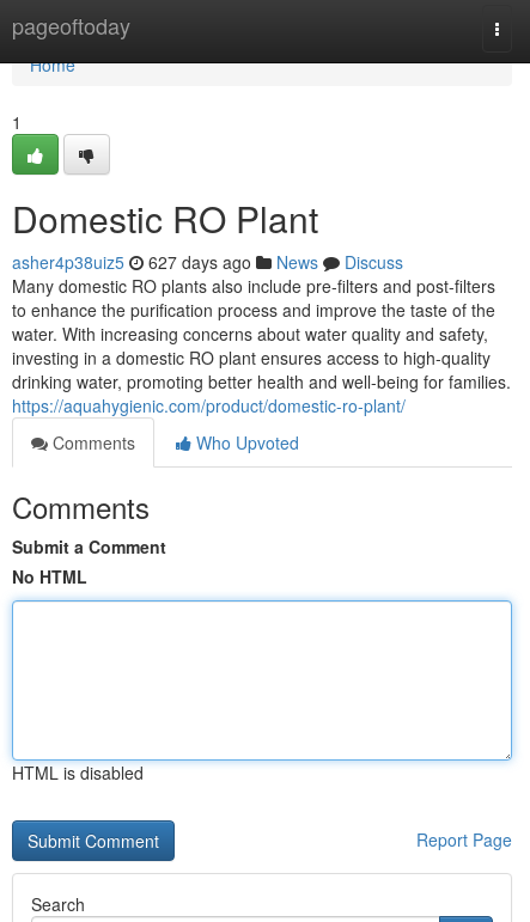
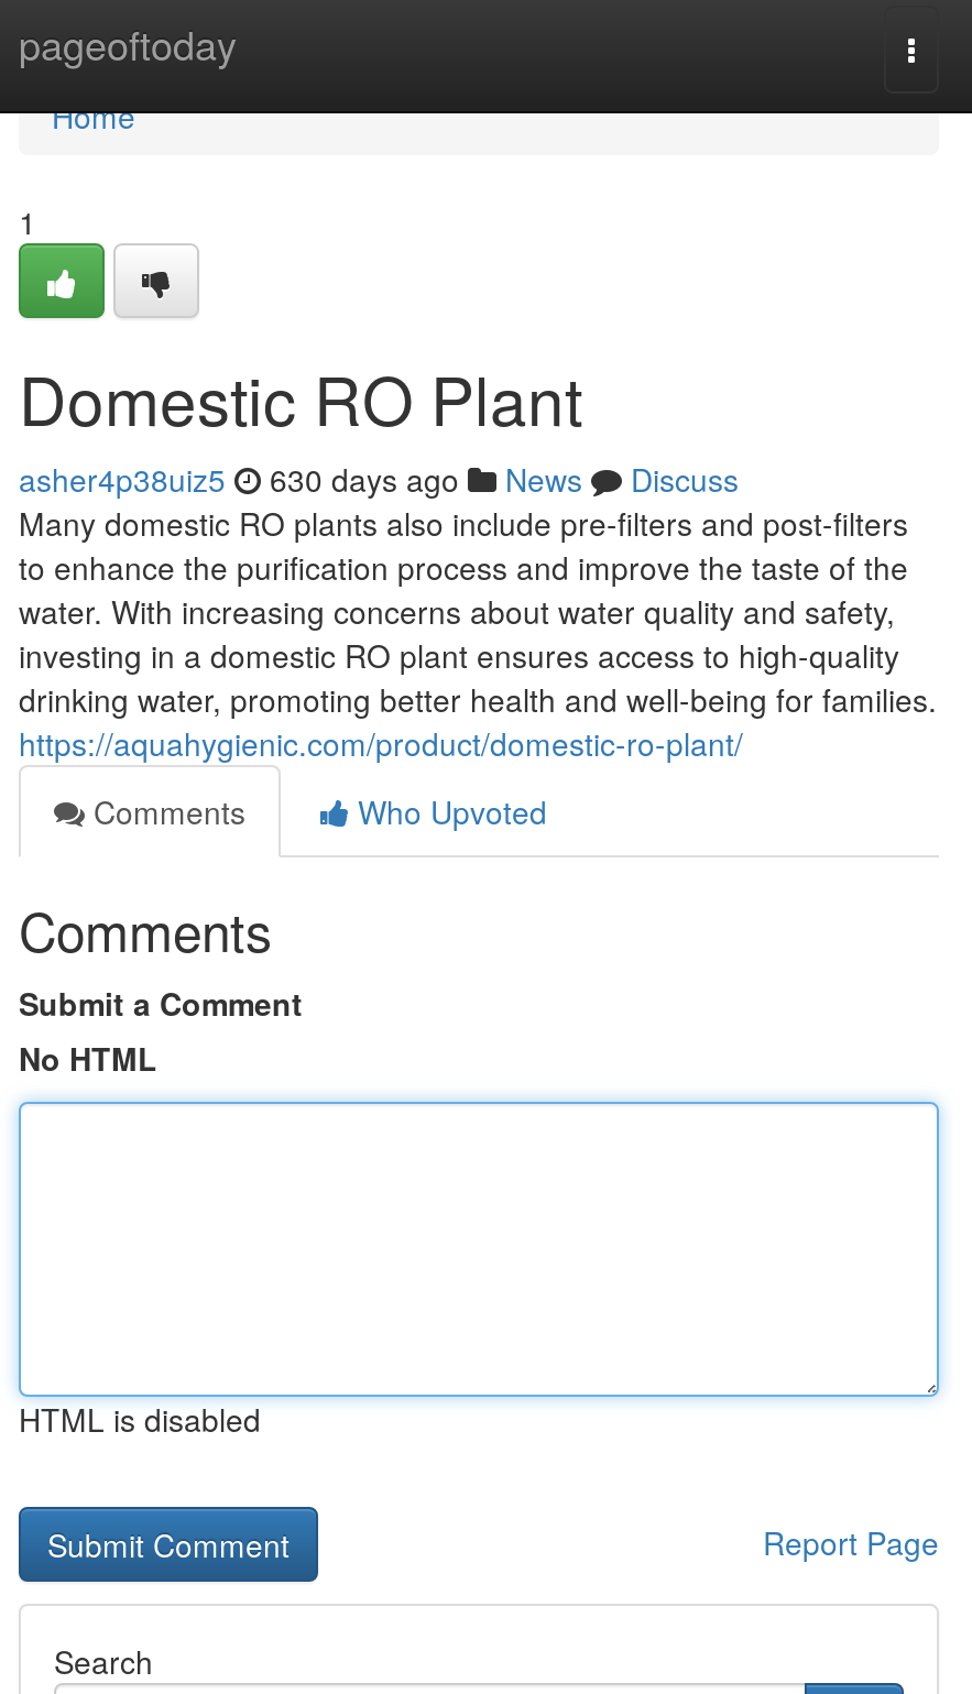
- asher4p38uiz5 627 days ago News Discuss
+ asher4p38uiz5 630 days ago News Discuss
